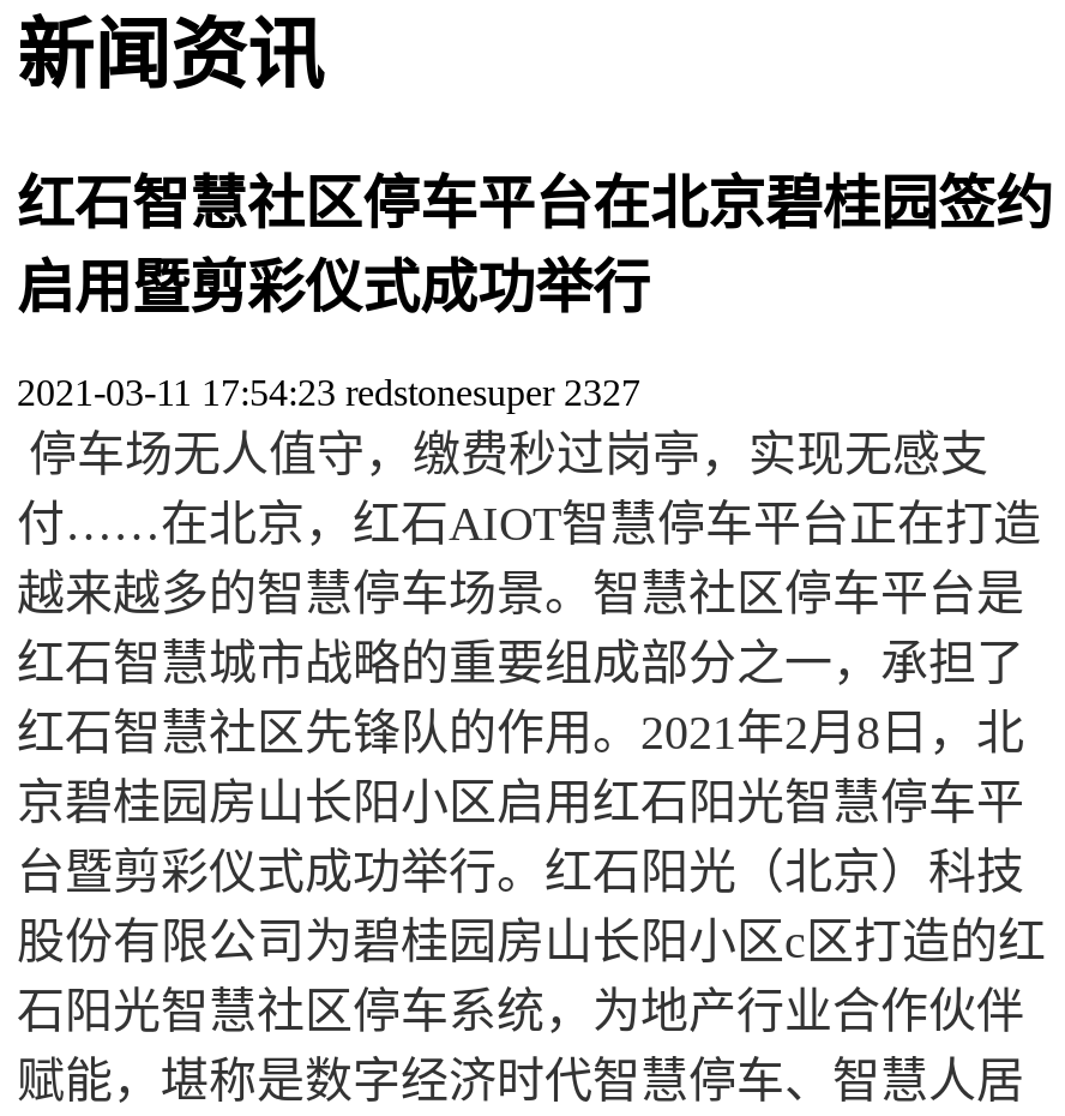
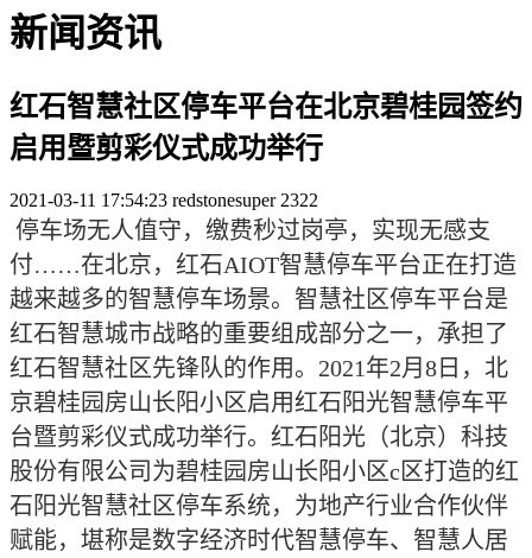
- 2021-03-11 17:54:23 redstonesuper 2327
+ 2021-03-11 17:54:23 redstonesuper 2322
